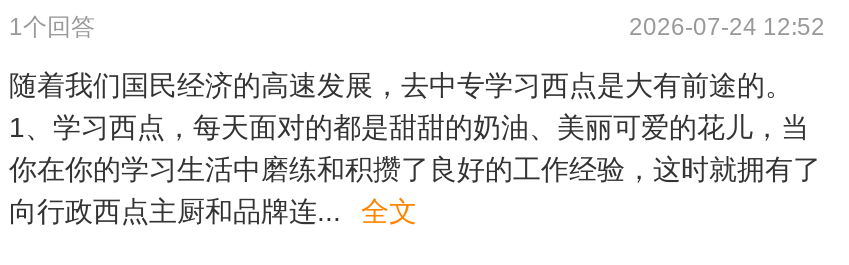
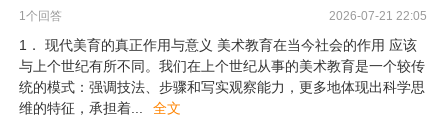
- 2026-07-24 12:52
+ 2026-07-21 22:05

- 随着我们国民经济的高速发展，去中专学习西点是大有前途的。
- 1、学习西点，每天面对的都是甜甜的奶油、美丽可爱的花儿，当
- 你在你的学习生活中磨练和积攒了良好的工作经验，这时就拥有了
- 向行政西点主厨和品牌连...
+ 1． 现代美育的真正作用与意义 美术教育在当今社会的作用 应该
+ 与上个世纪有所不同。我们在上个世纪从事的美术教育是一个较传
+ 统的模式：强调技法、步骤和写实观察能力，更多地体现出科学思
+ 维的特征，承担着...
